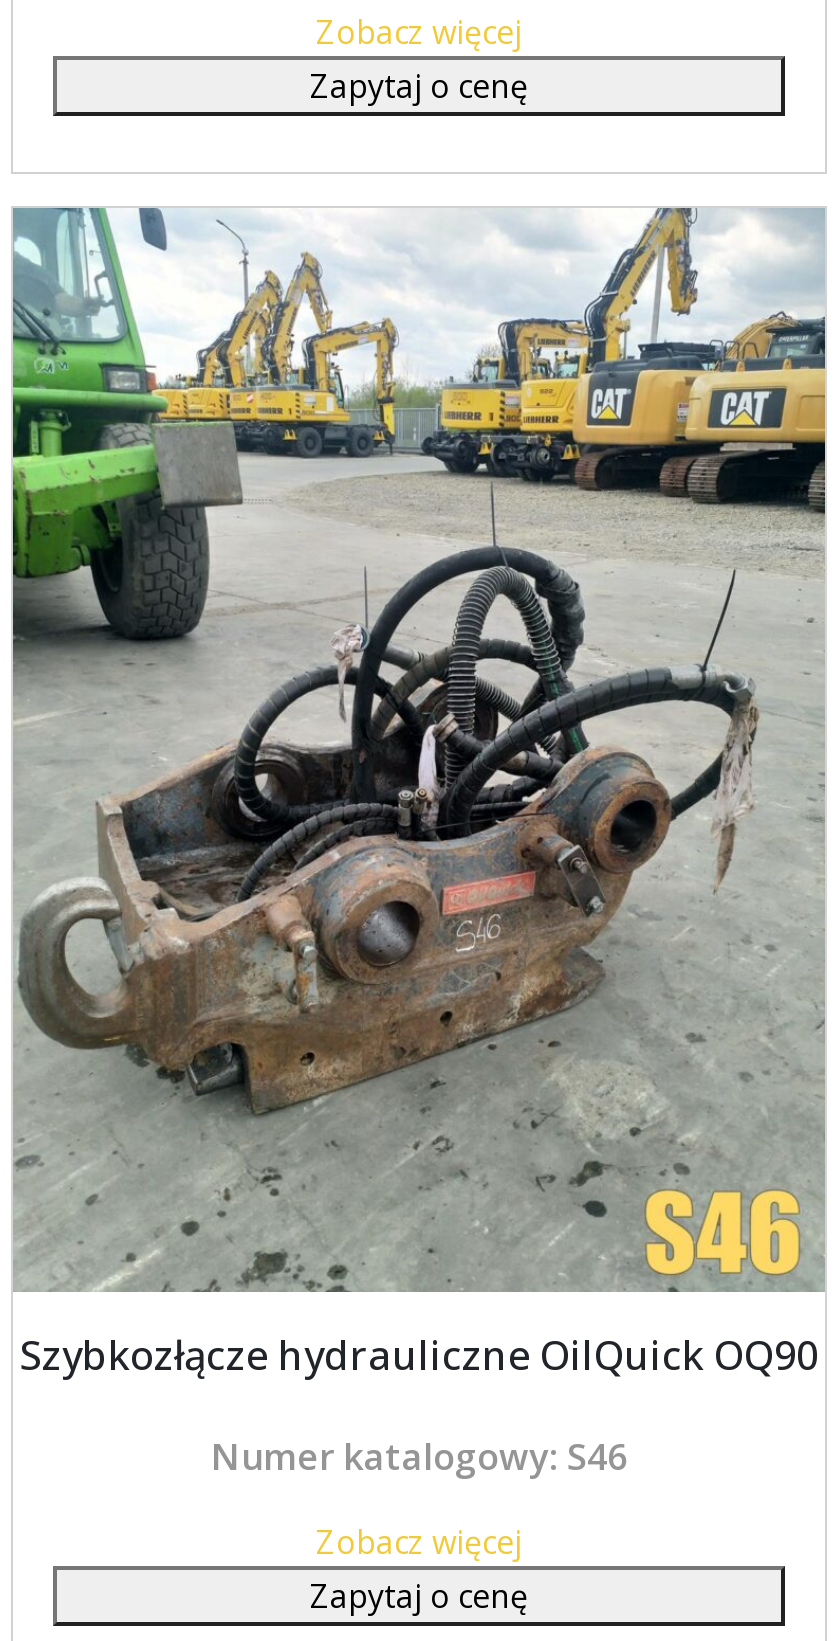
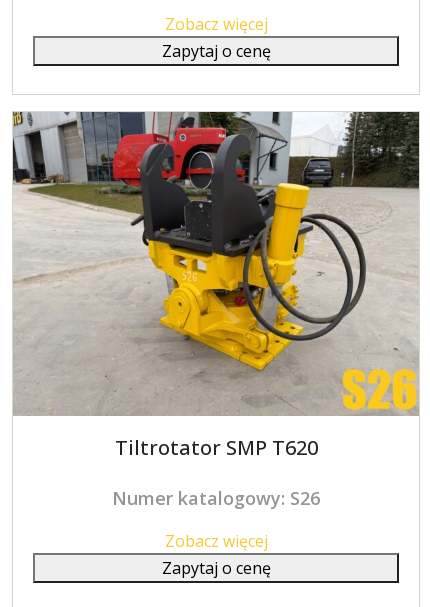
- [image]
- Szybkozłącze hydrauliczne OilQuick OQ90
+ [image]
+ Tiltrotator SMP T620

- Numer katalogowy: S46
+ Numer katalogowy: S26
